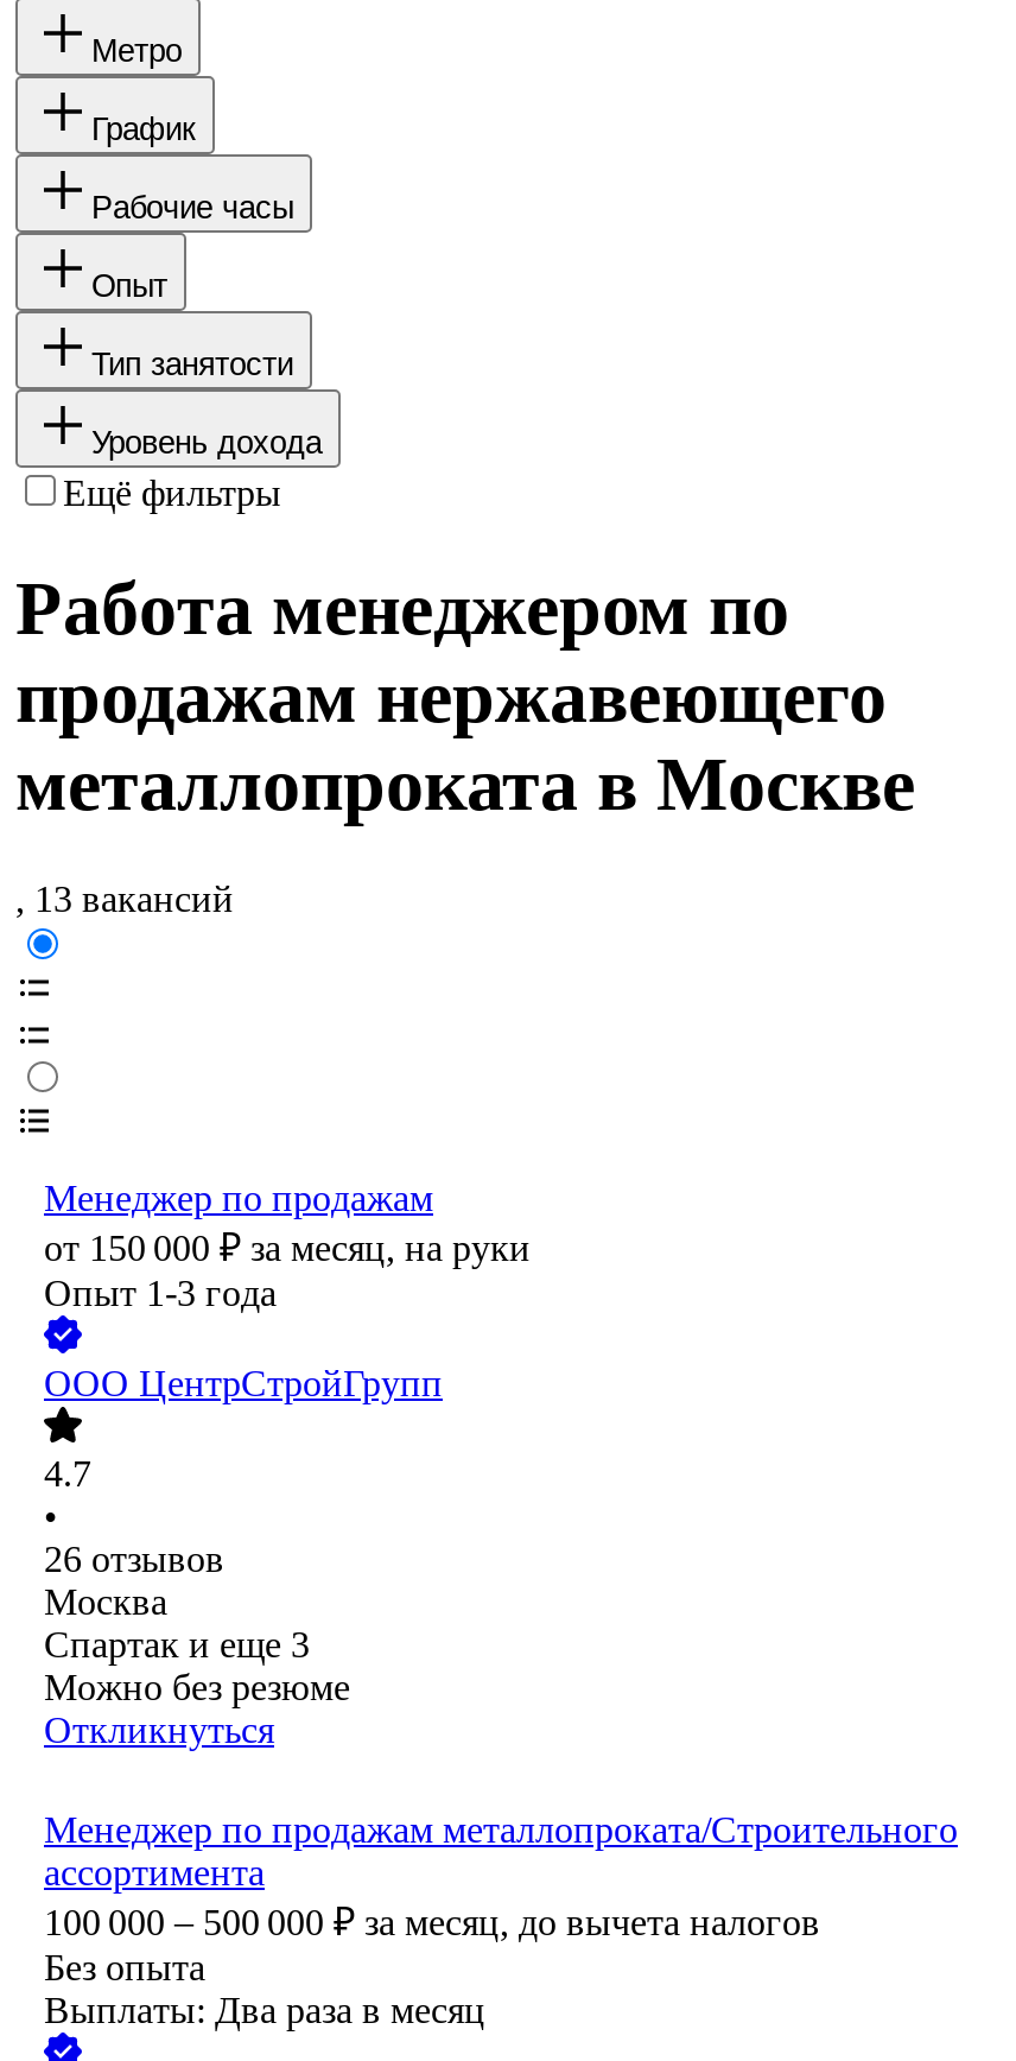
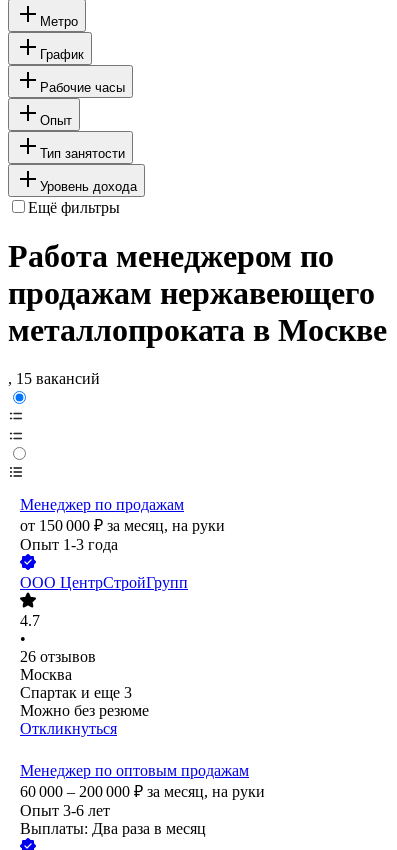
- , 13 вакансий
+ , 15 вакансий

- Менеджер по продажам металлопроката/Строительного
- ассортимента
- 100 000 – 500 000 ₽ за месяц, до вычета налогов
- Без опыта
+ Менеджер по оптовым продажам
+ 60 000 – 200 000 ₽ за месяц, на руки
+ Опыт 3-6 лет
